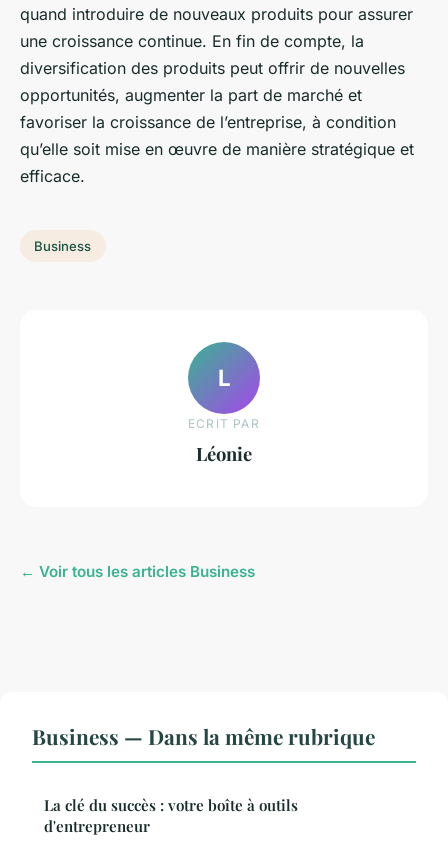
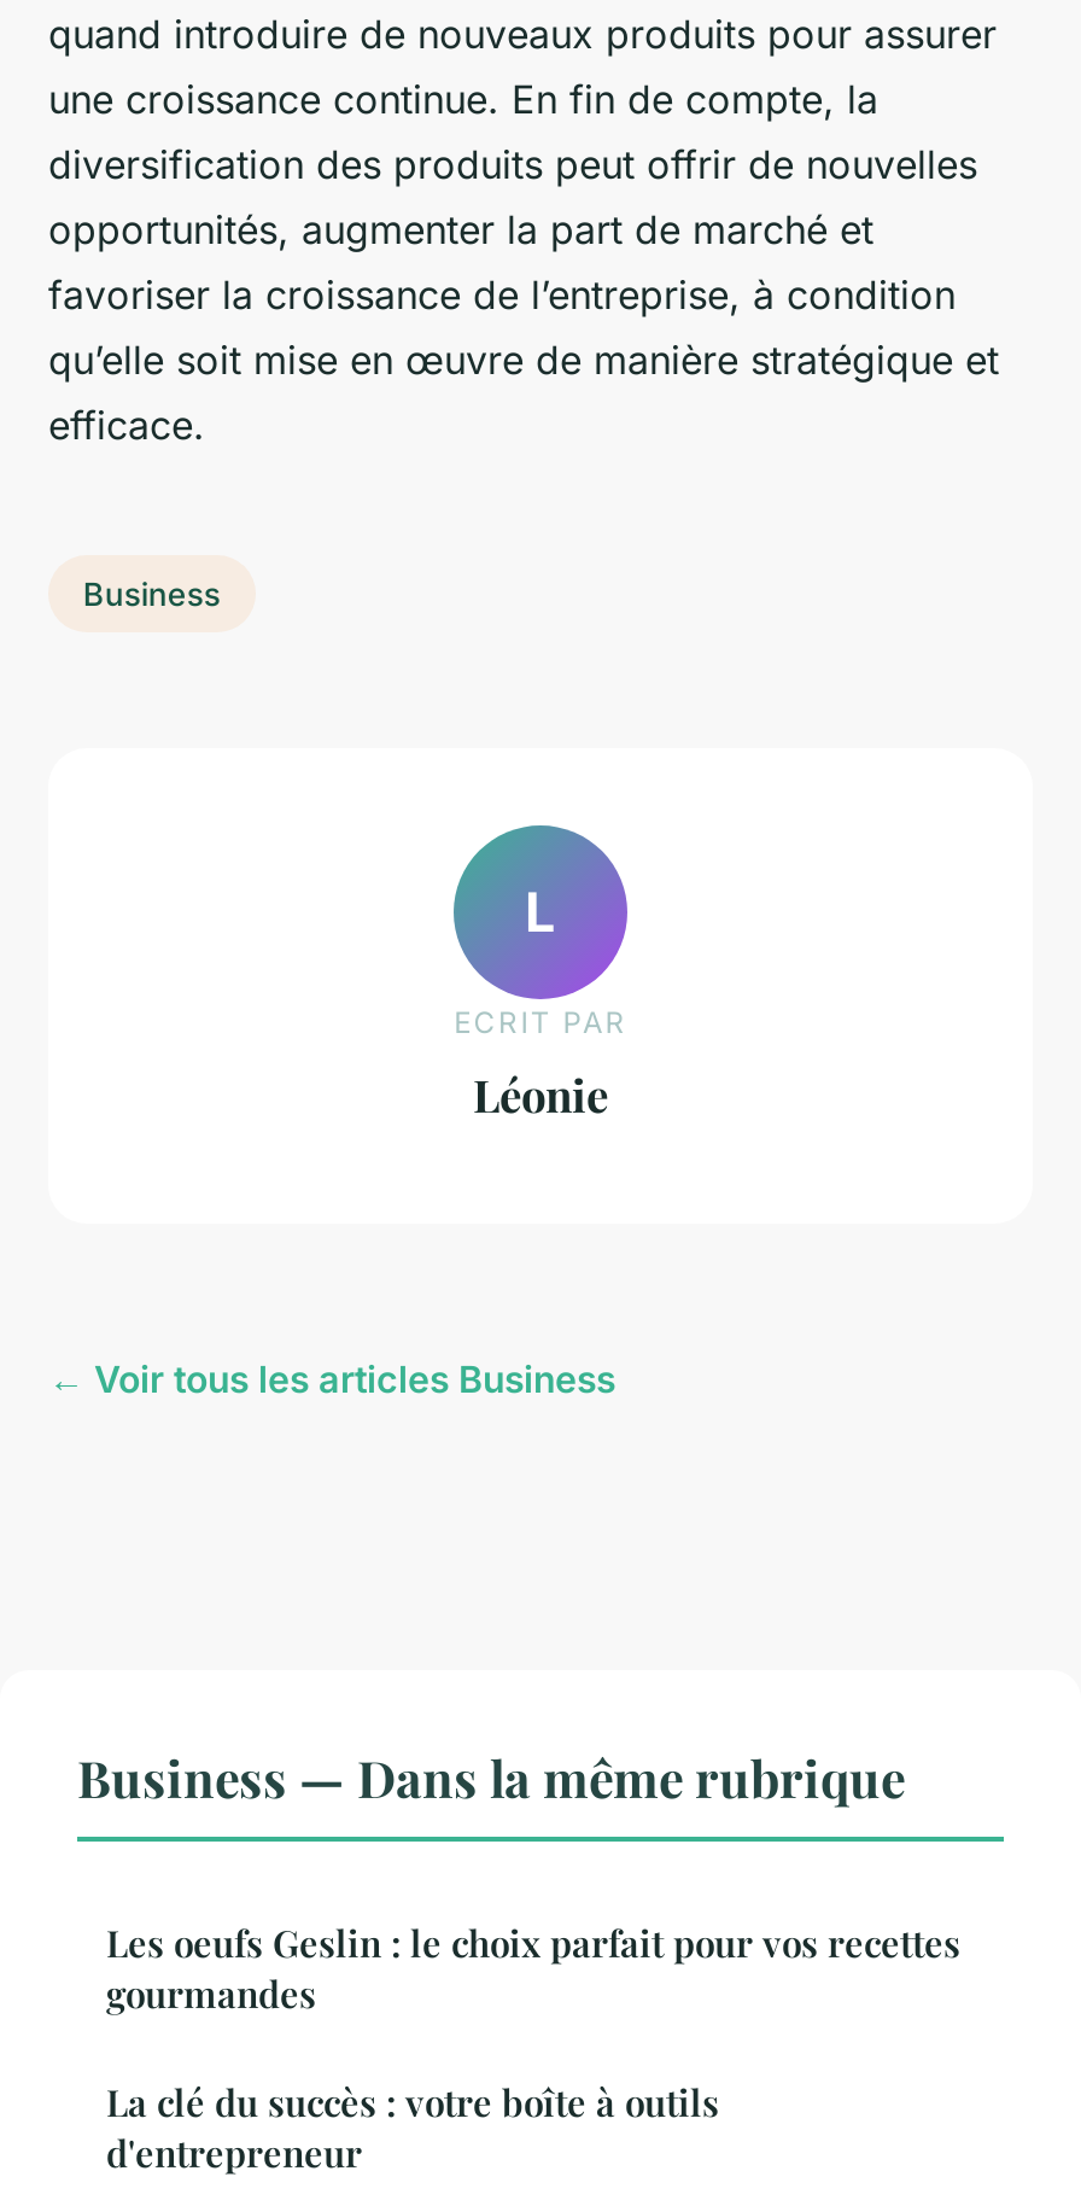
+ Les oeufs Geslin : le choix parfait pour vos recettes
+ gourmandes
